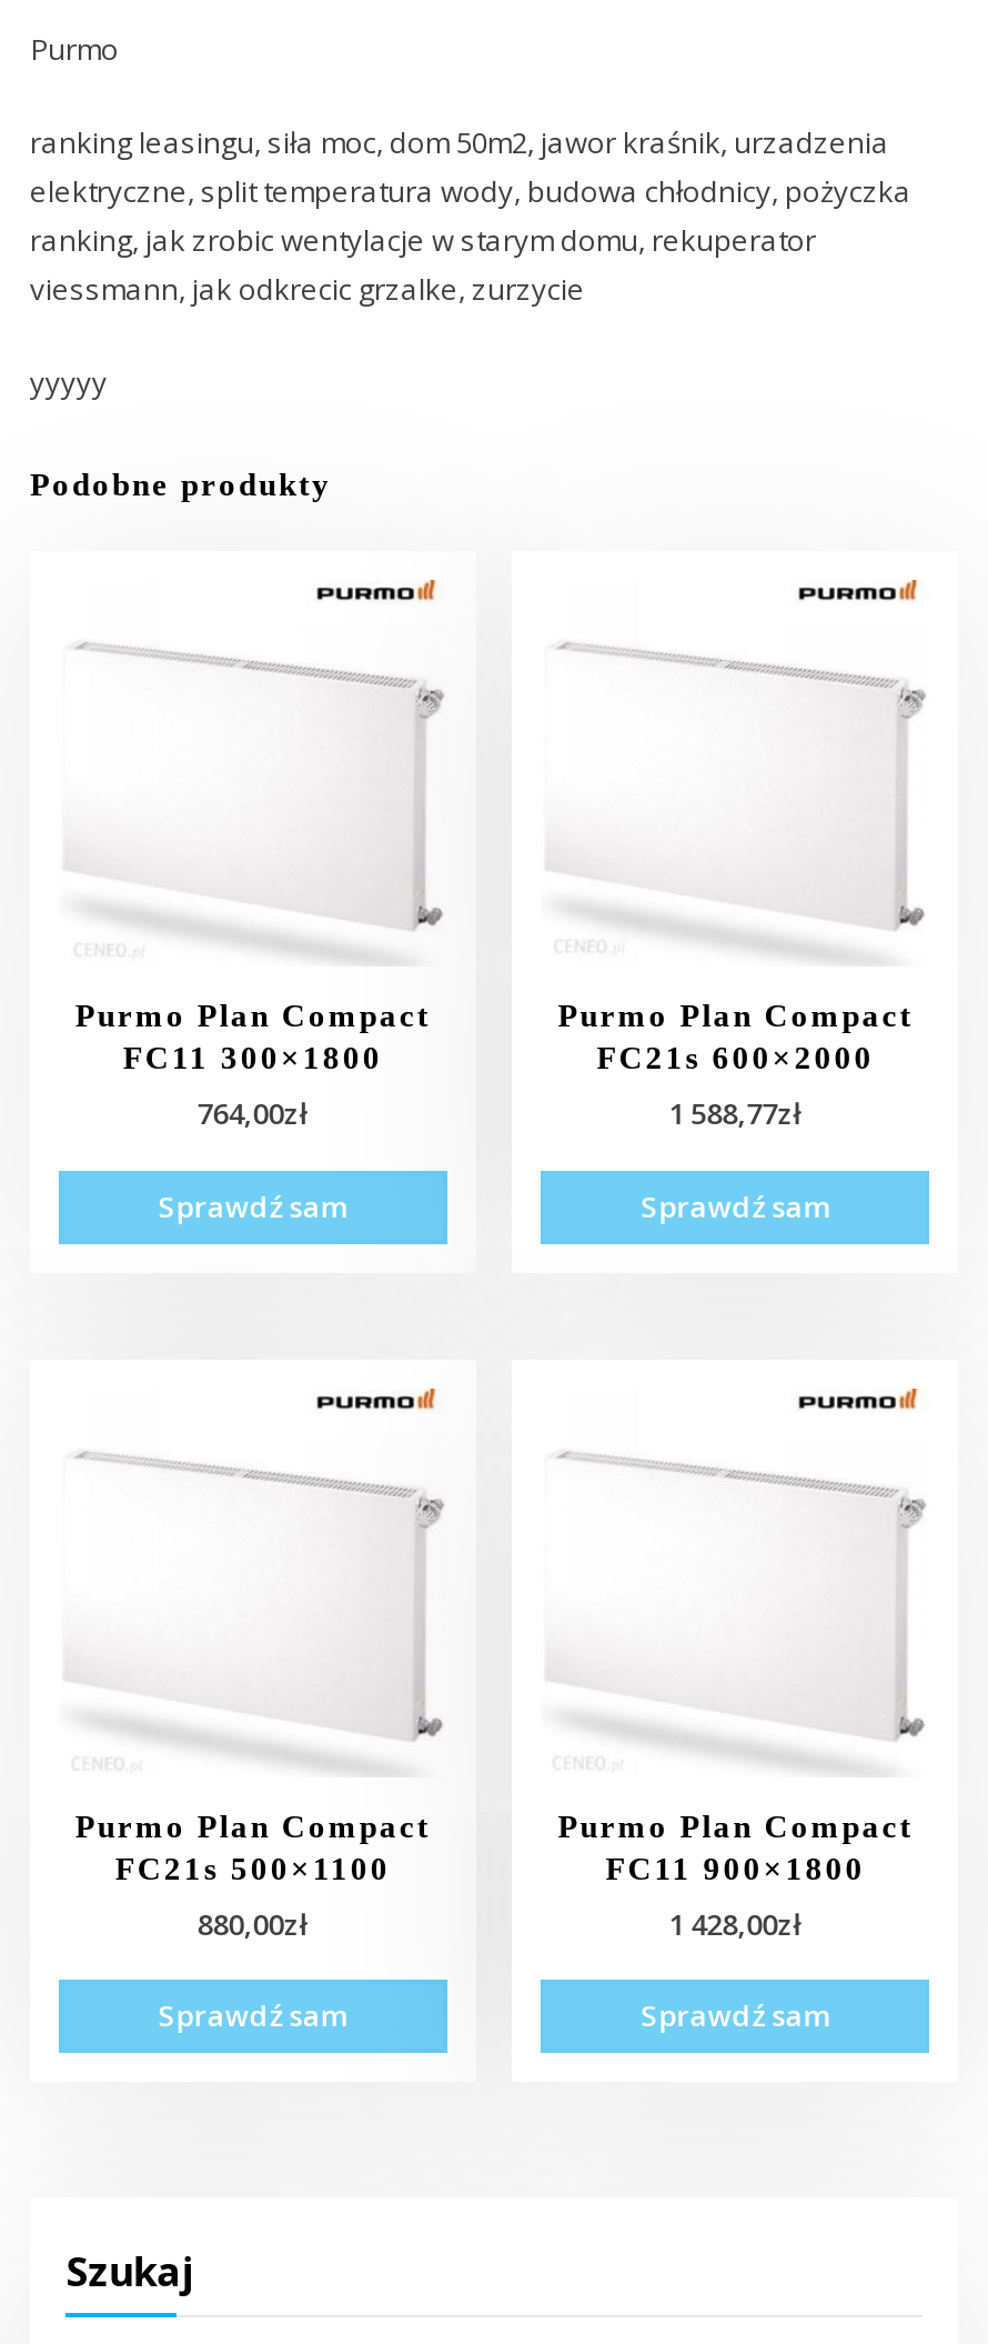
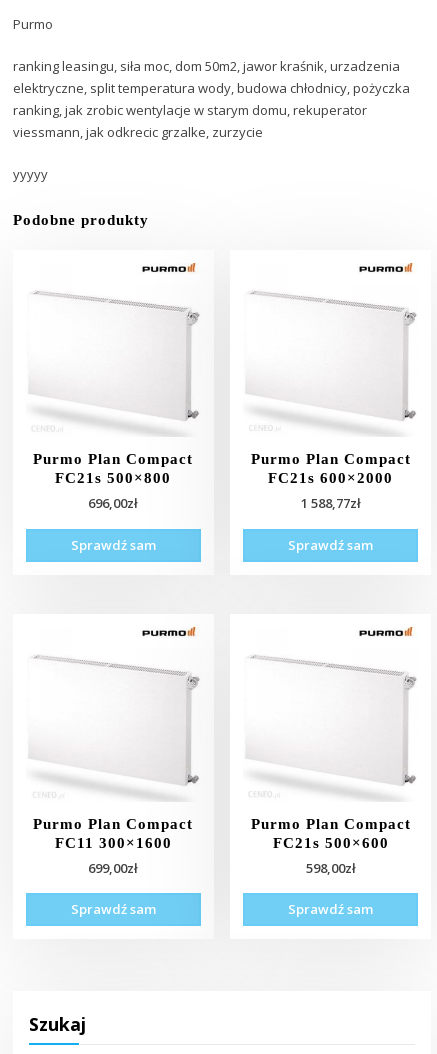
- FC11 300×1800
- 764,00zł
+ FC21s 500×800
+ 696,00zł

- FC21s 500×1100
- 880,00zł
+ FC11 300×1600
+ 699,00zł

- FC11 900×1800
- 1 428,00zł
+ FC21s 500×600
+ 598,00zł
